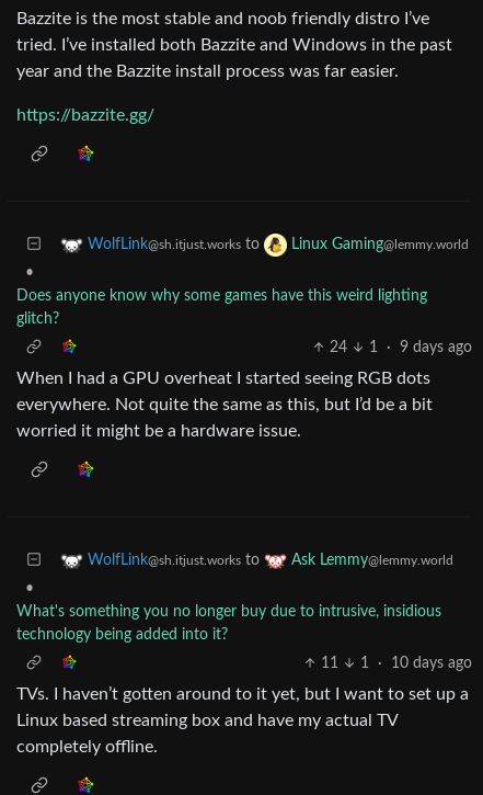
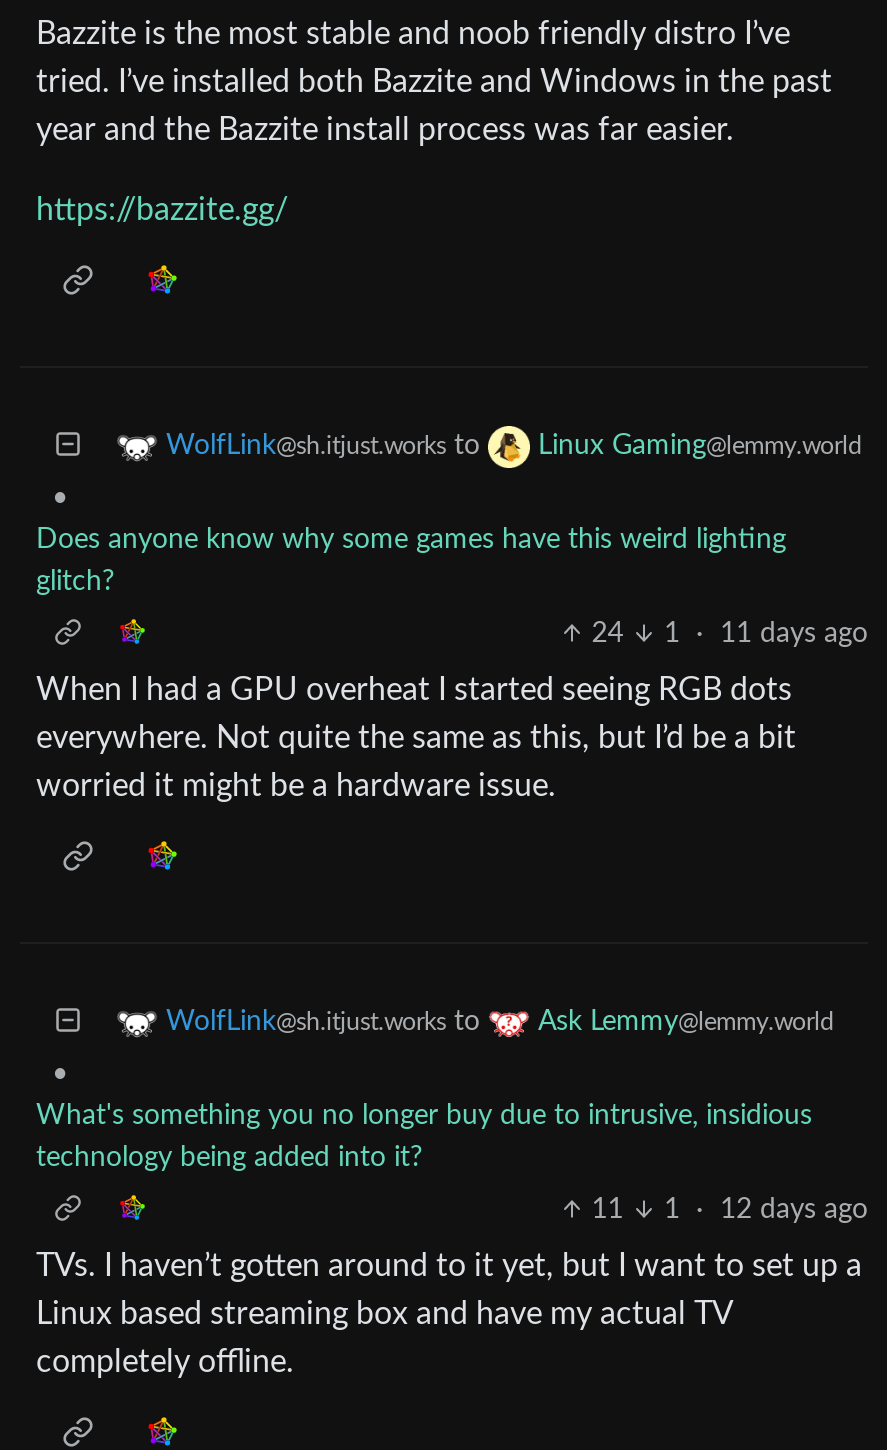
- 24 1 · 9 days ago
+ 24 1 · 11 days ago

- 11 1 · 10 days ago
+ 11 1 · 12 days ago
